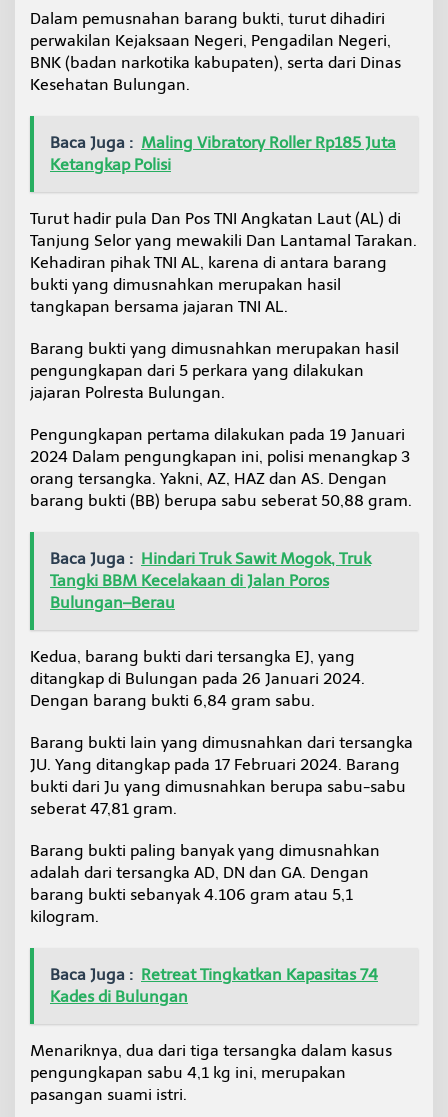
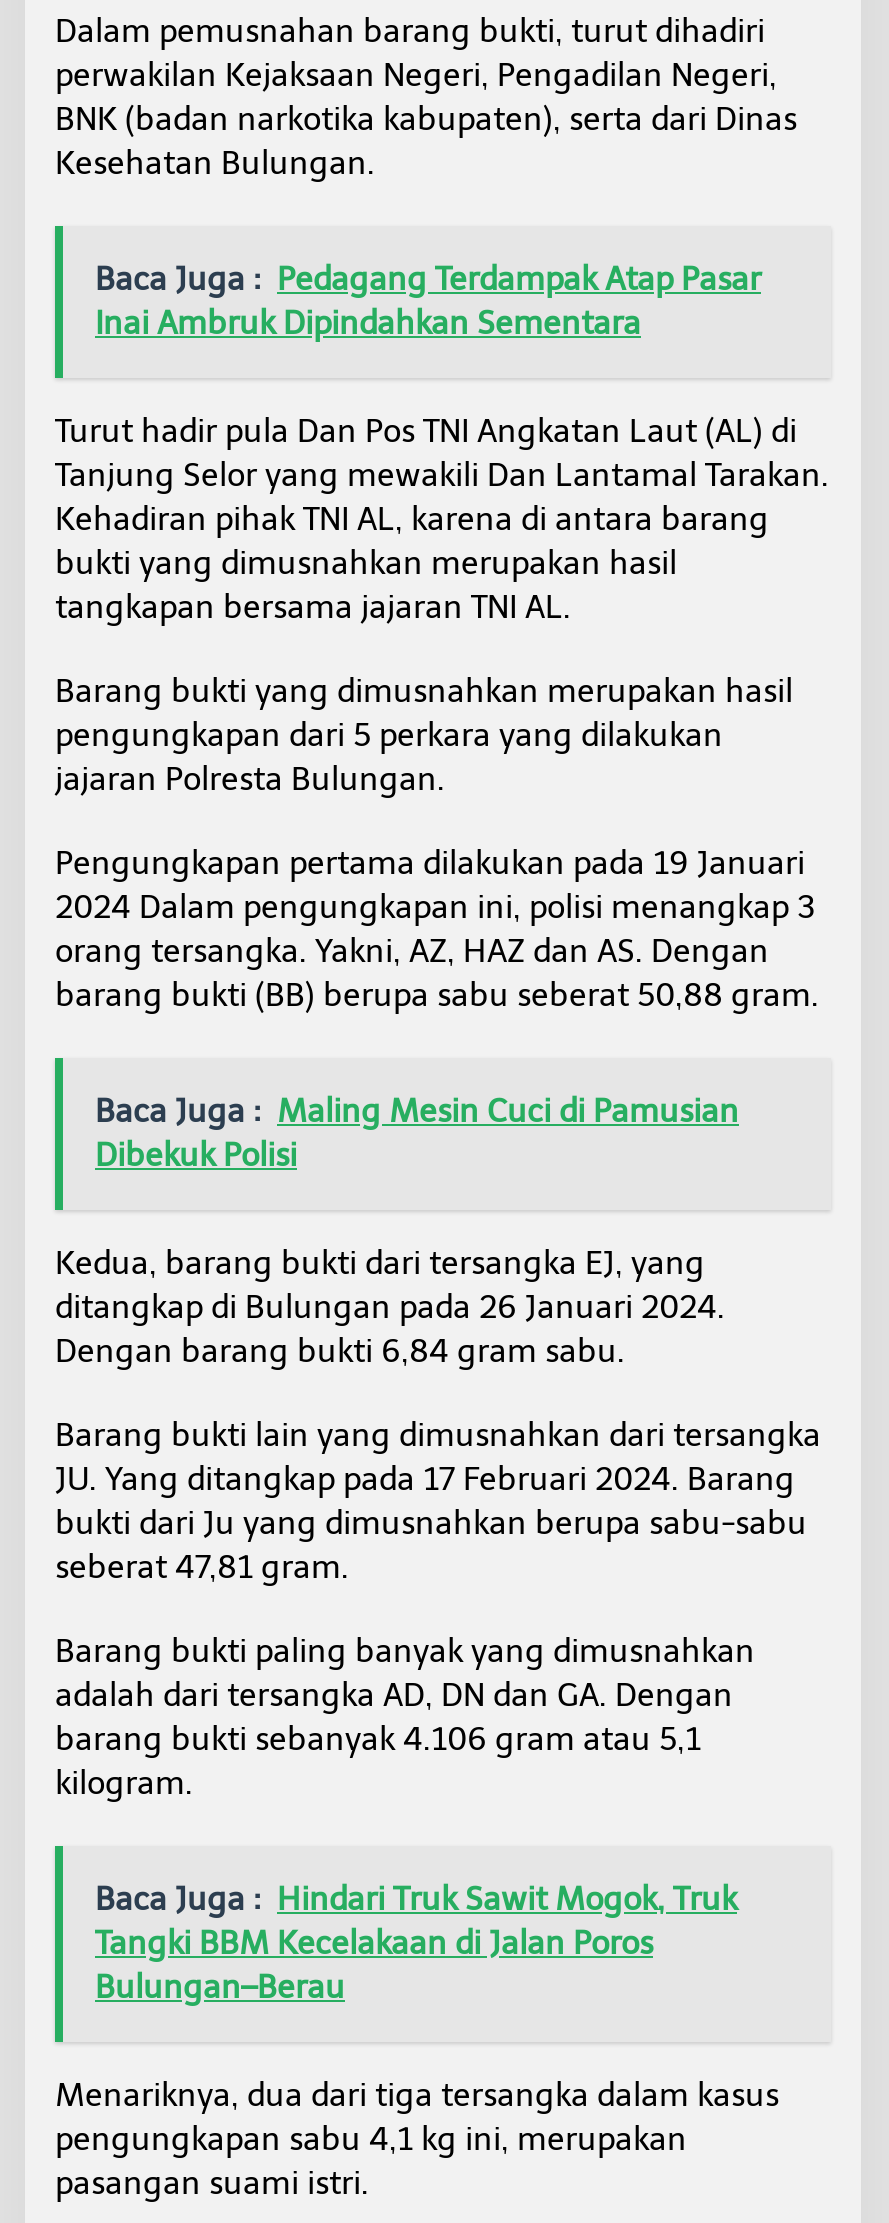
- Baca Juga : Maling Vibratory Roller Rp185 Juta
- Ketangkap Polisi
+ Baca Juga : Pedagang Terdampak Atap Pasar
+ Inai Ambruk Dipindahkan Sementara

+ Baca Juga : Maling Mesin Cuci di Pamusian
+ Dibekuk Polisi

moved down: Baca Juga : Hindari Truk Sawit Mogok, Truk | Tangki BBM Kecelakaan di Jalan Poros | Bulungan–Berau

moved up: Kedua, barang bukti dari tersangka EJ, yang | ditangkap di Bulungan pada 26 Januari 2024. | Dengan barang bukti 6,84 gram sabu. | ... | barang bukti sebanyak 4.106 gram atau 5,1 | kilogram.

- Baca Juga : Retreat Tingkatkan Kapasitas 74
- Kades di Bulungan
